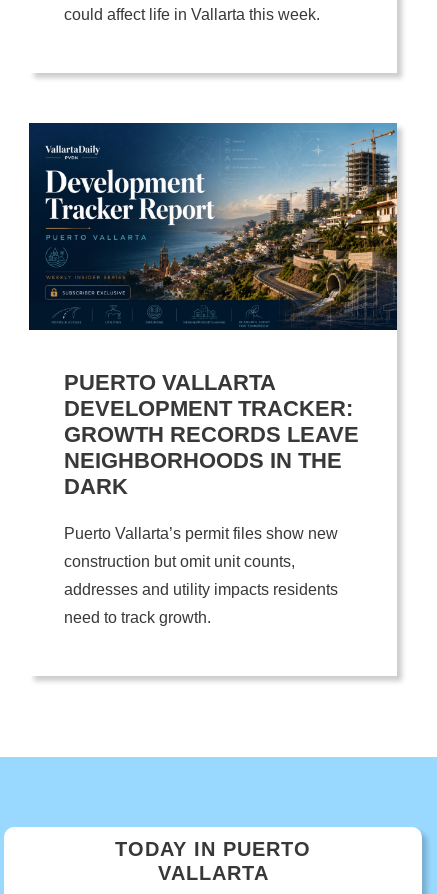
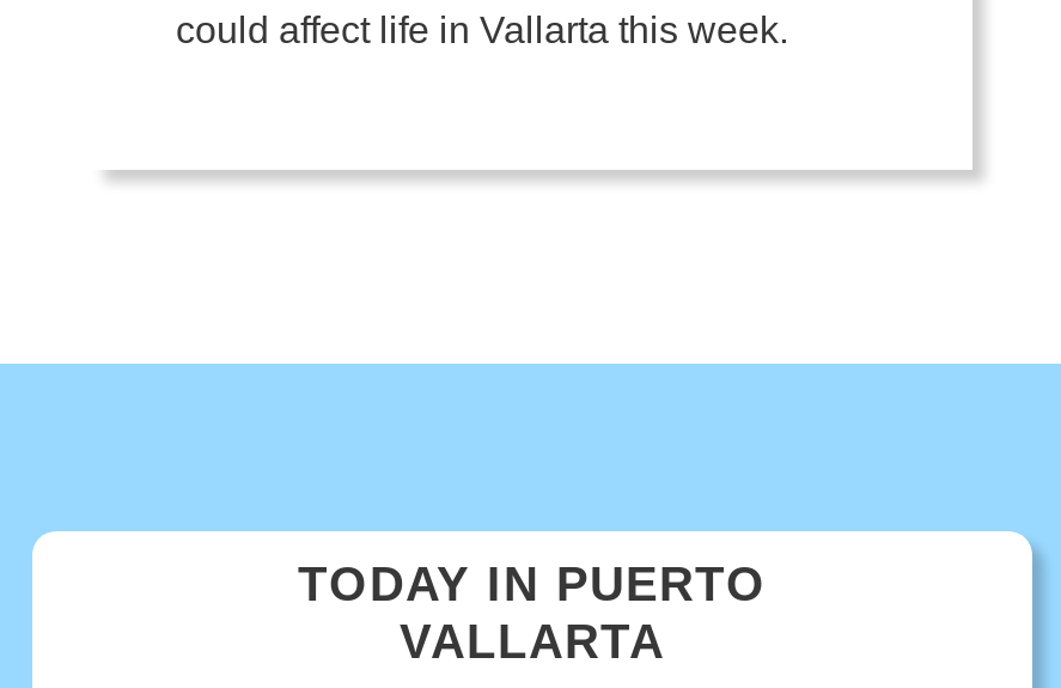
- [image]
- PUERTO VALLARTA
- DEVELOPMENT TRACKER:
- GROWTH RECORDS LEAVE
- NEIGHBORHOODS IN THE
- DARK
- Puerto Vallarta’s permit files show new
- construction but omit unit counts,
- addresses and utility impacts residents
- need to track growth.
